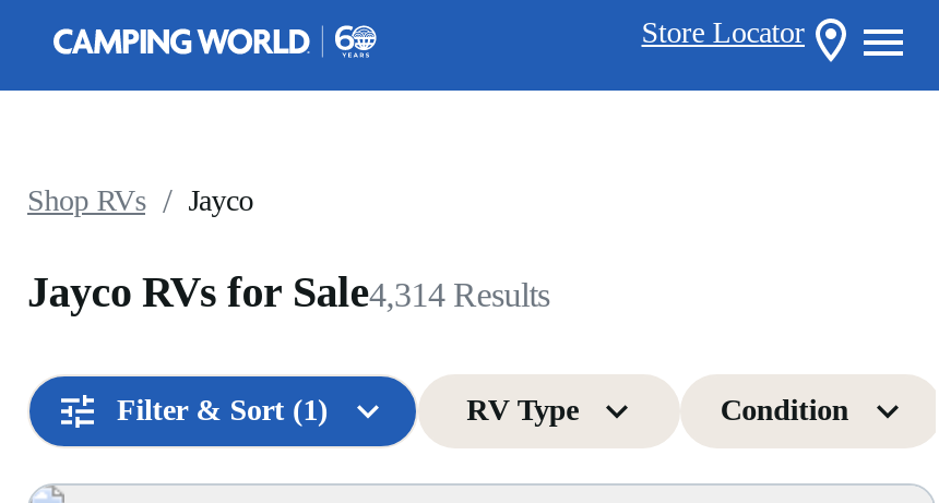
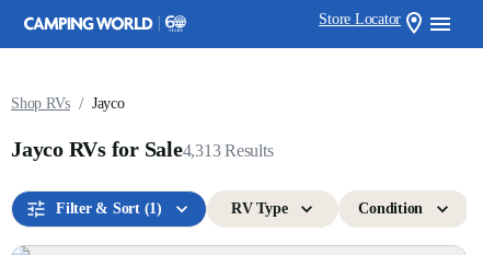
- Jayco RVs for Sale4,314 Results
+ Jayco RVs for Sale4,313 Results
